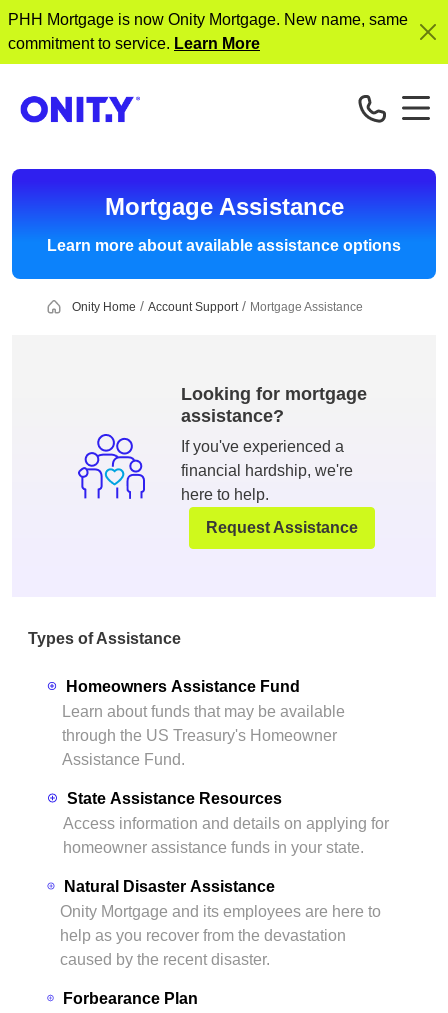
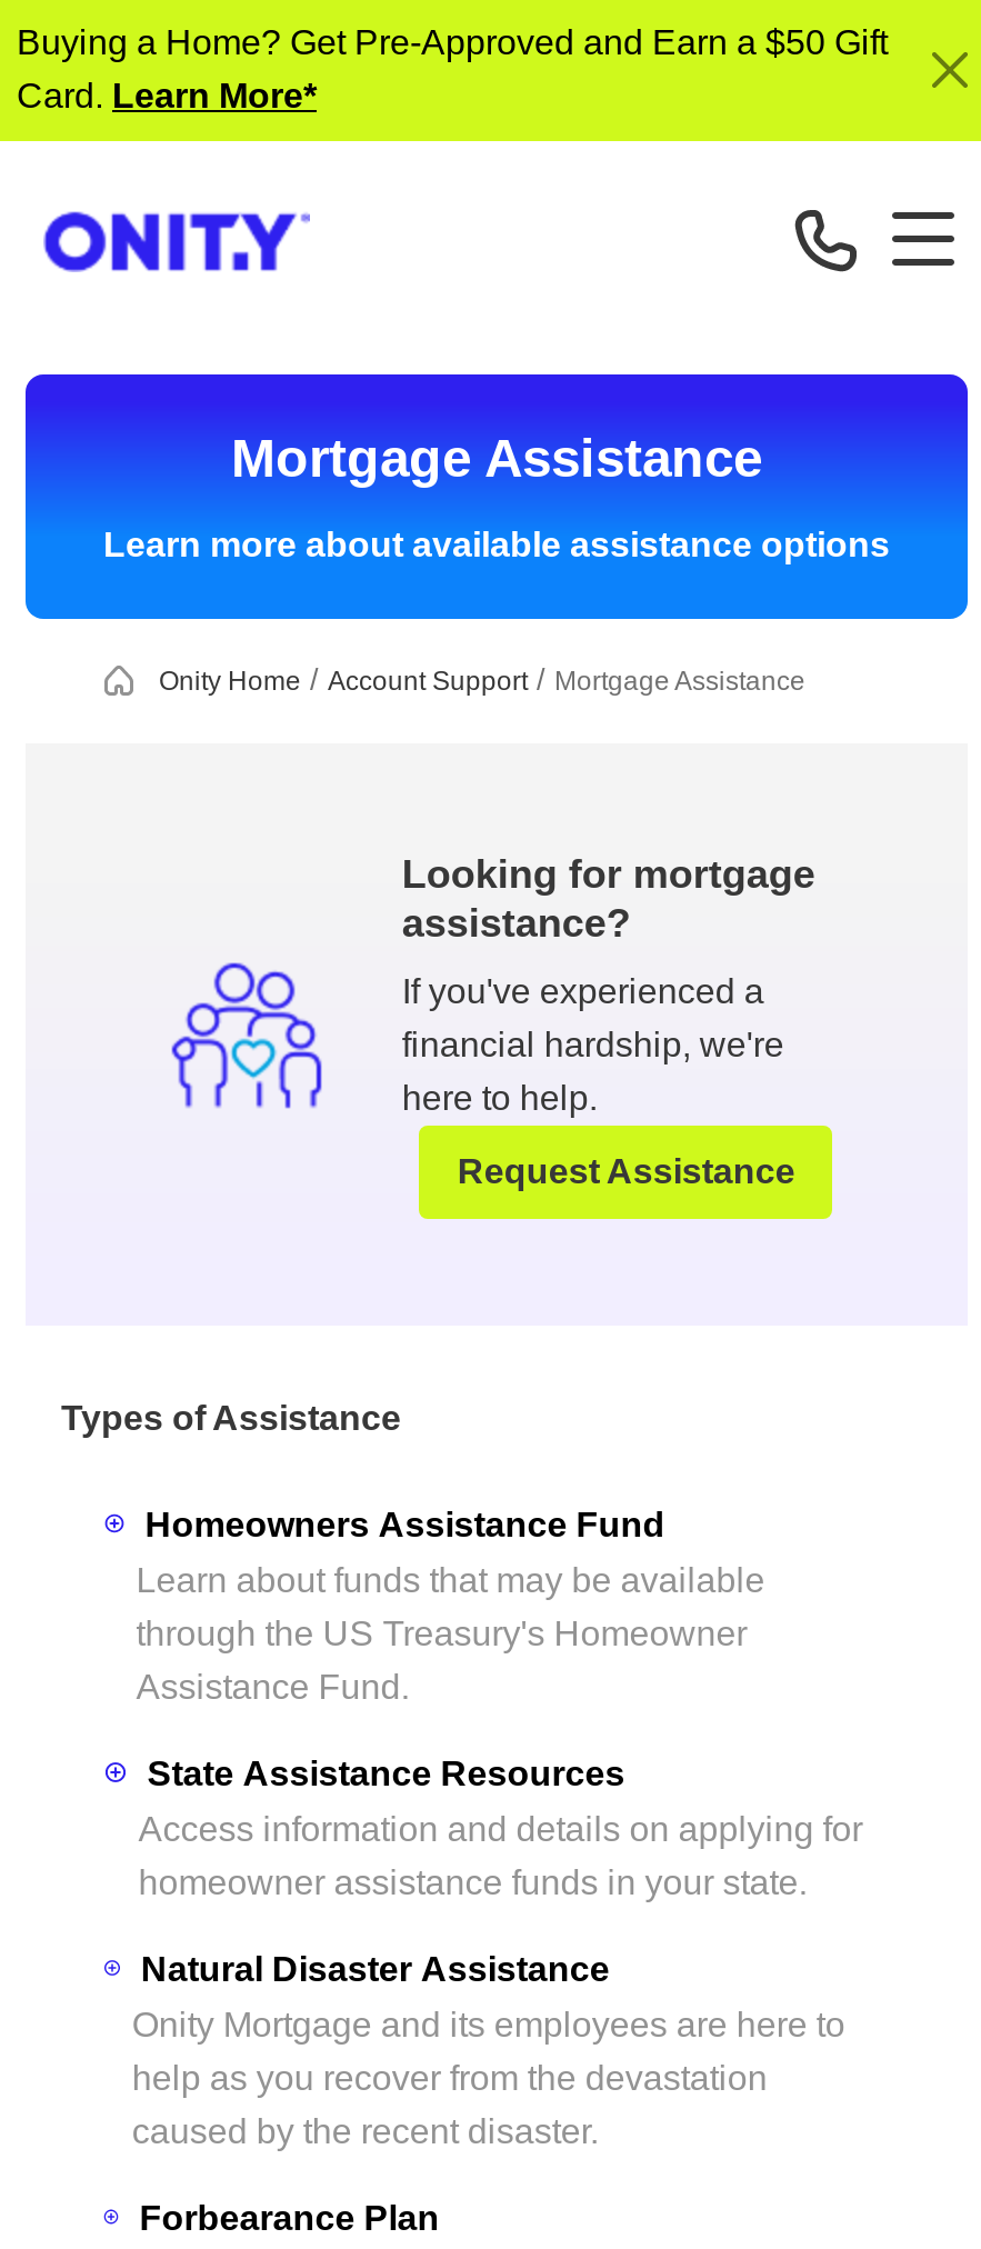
- PHH Mortgage is now Onity Mortgage. New name, same
- commitment to service. Learn More
+ Buying a Home? Get Pre-Approved and Earn a $50 Gift
+ Card. Learn More*
